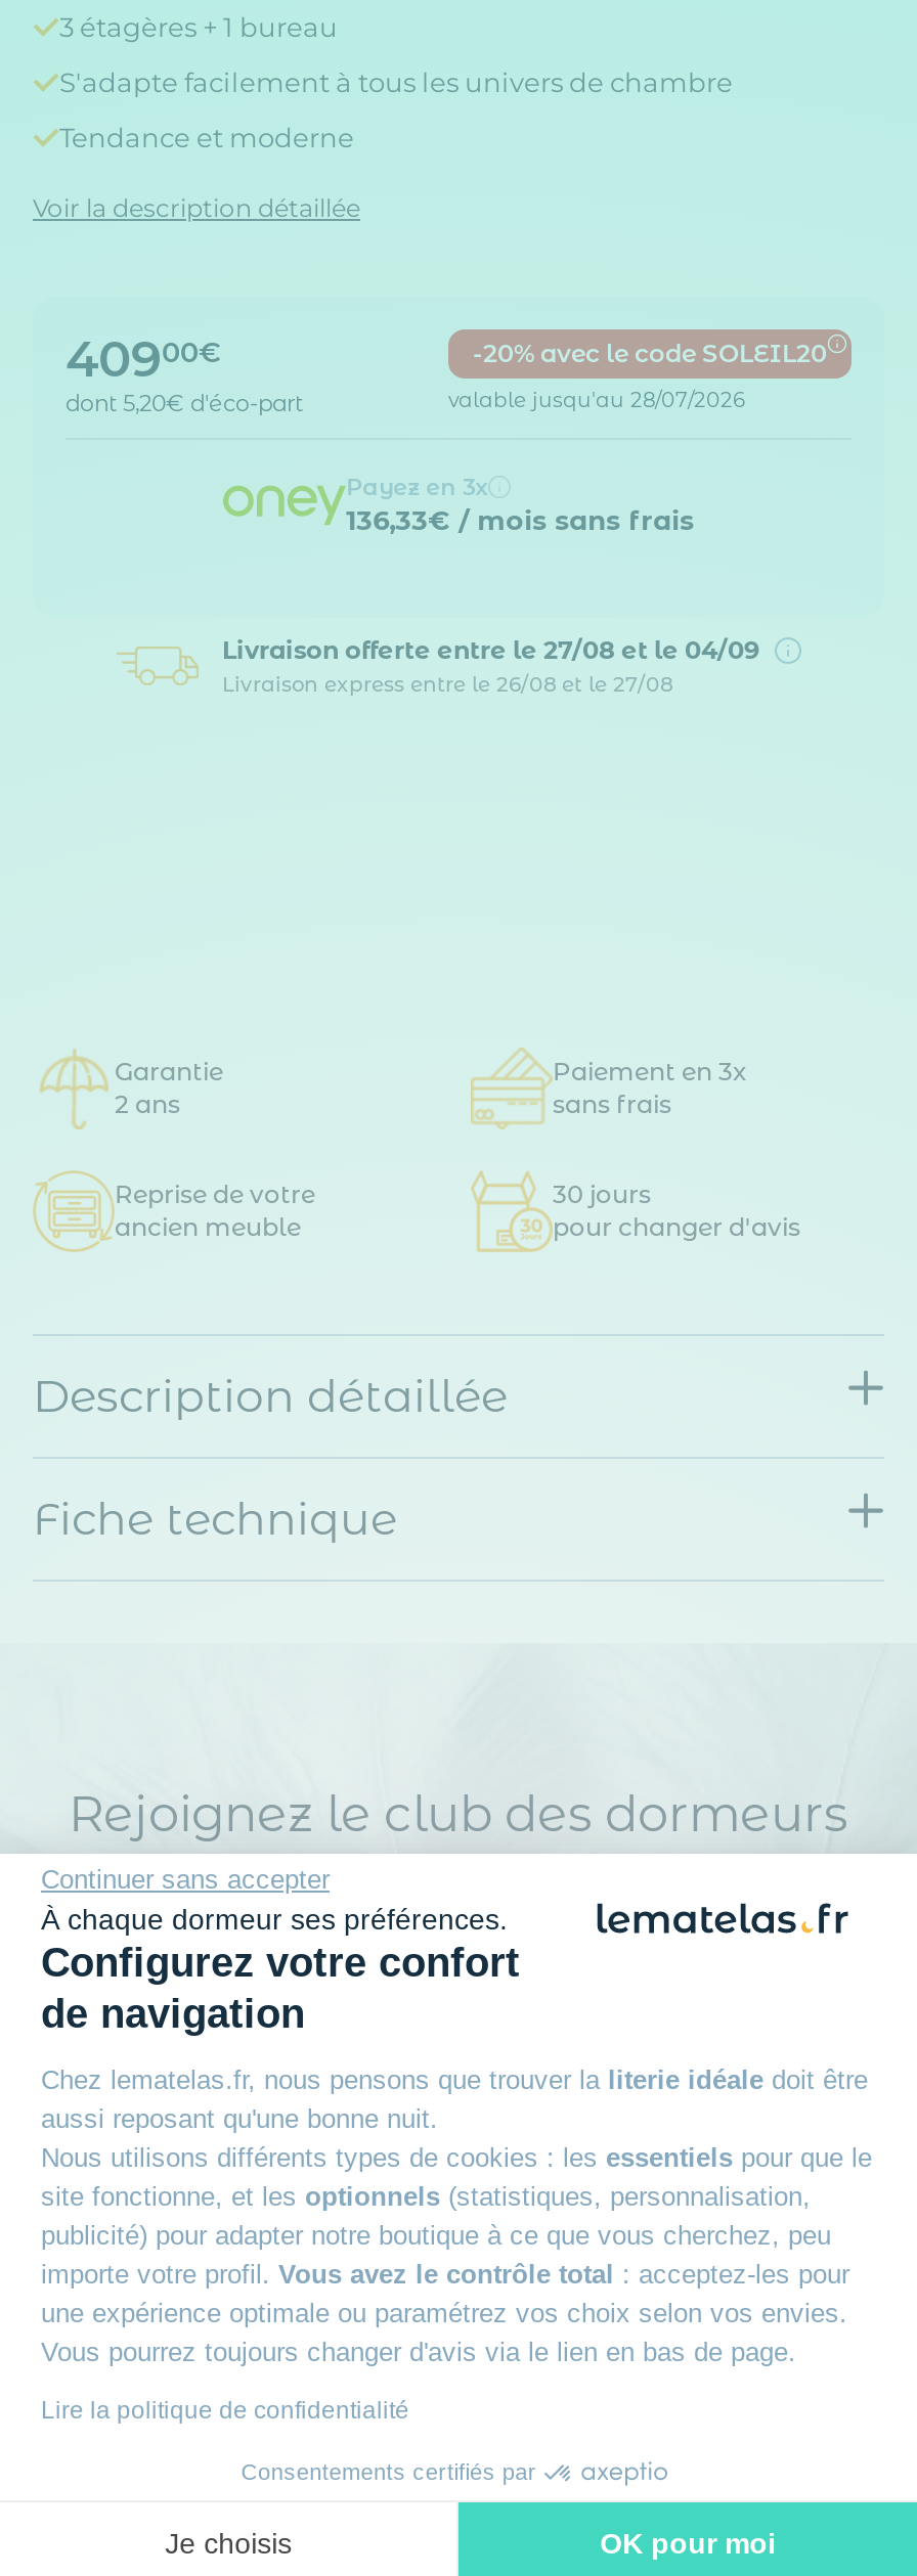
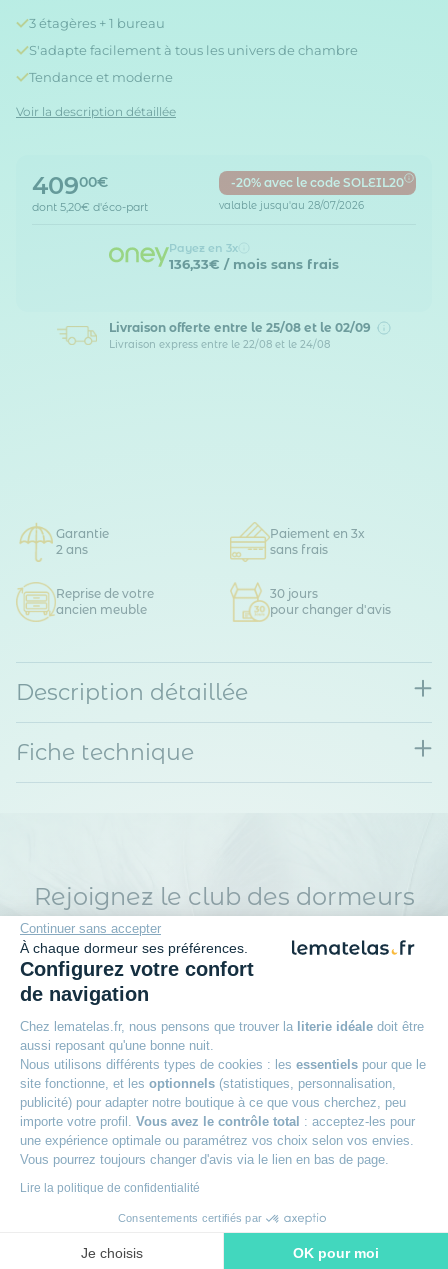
- Livraison offerte entre le 27/08 et le 04/09
+ Livraison offerte entre le 25/08 et le 02/09

- Livraison express entre le 26/08 et le 27/08
+ Livraison express entre le 22/08 et le 24/08
